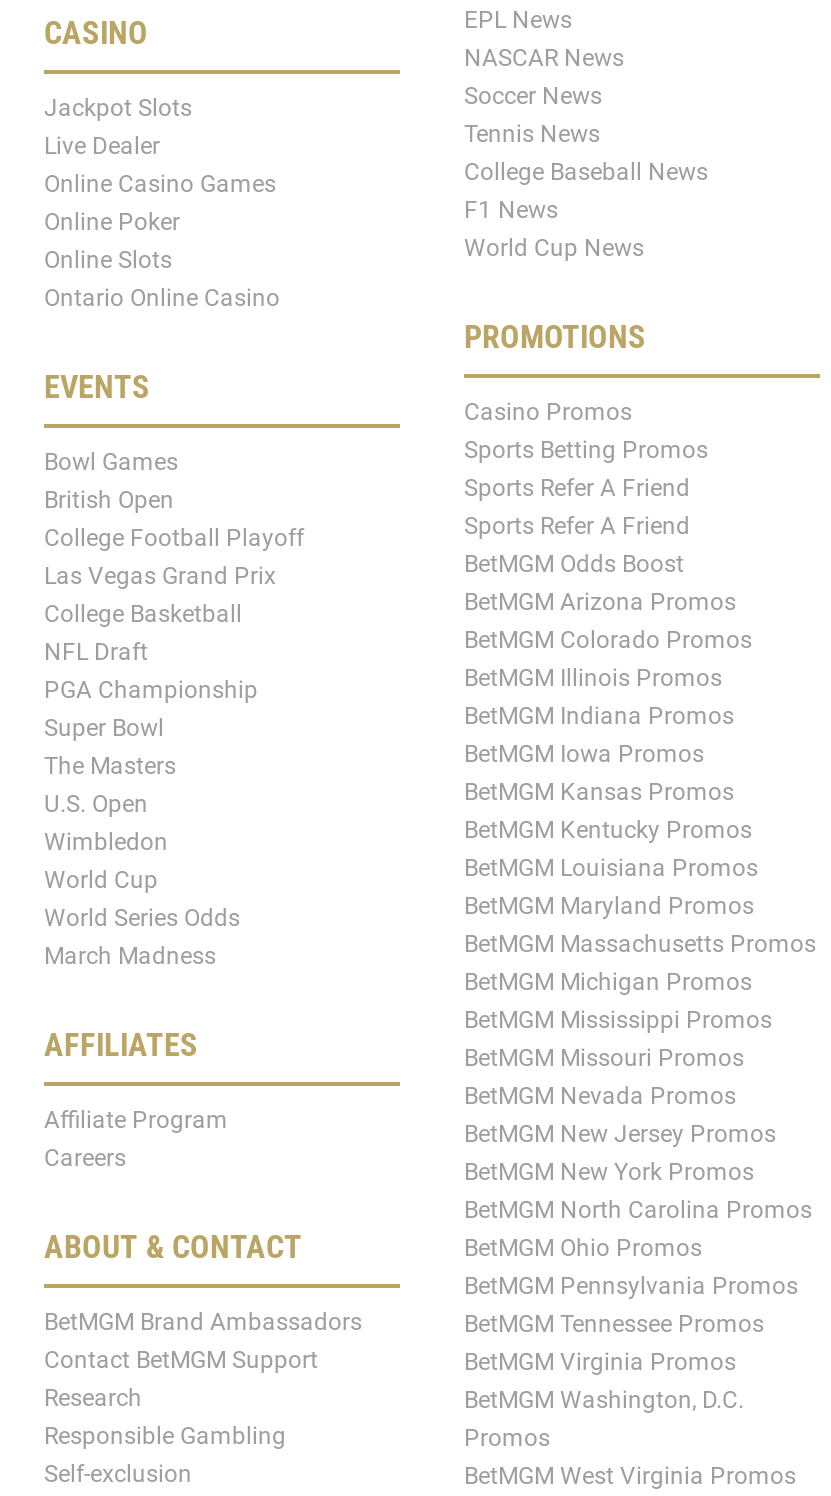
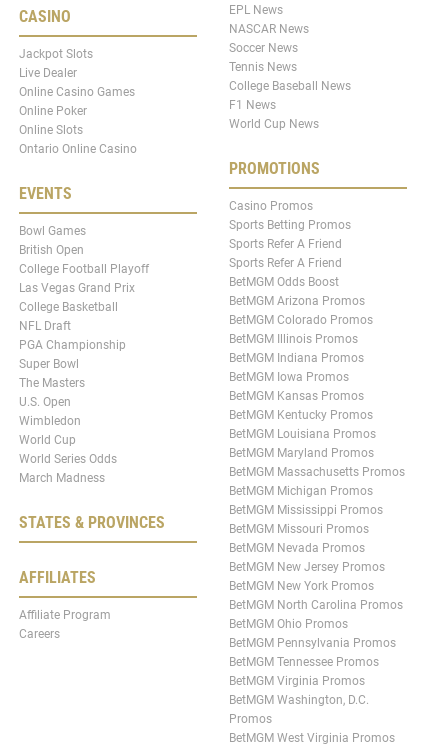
+ STATES & PROVINCES

moved down: AFFILIATES | Affiliate Program | Careers

- ABOUT & CONTACT
- BetMGM Brand Ambassadors
- Contact BetMGM Support
- Research
- Responsible Gambling
- Self-exclusion
